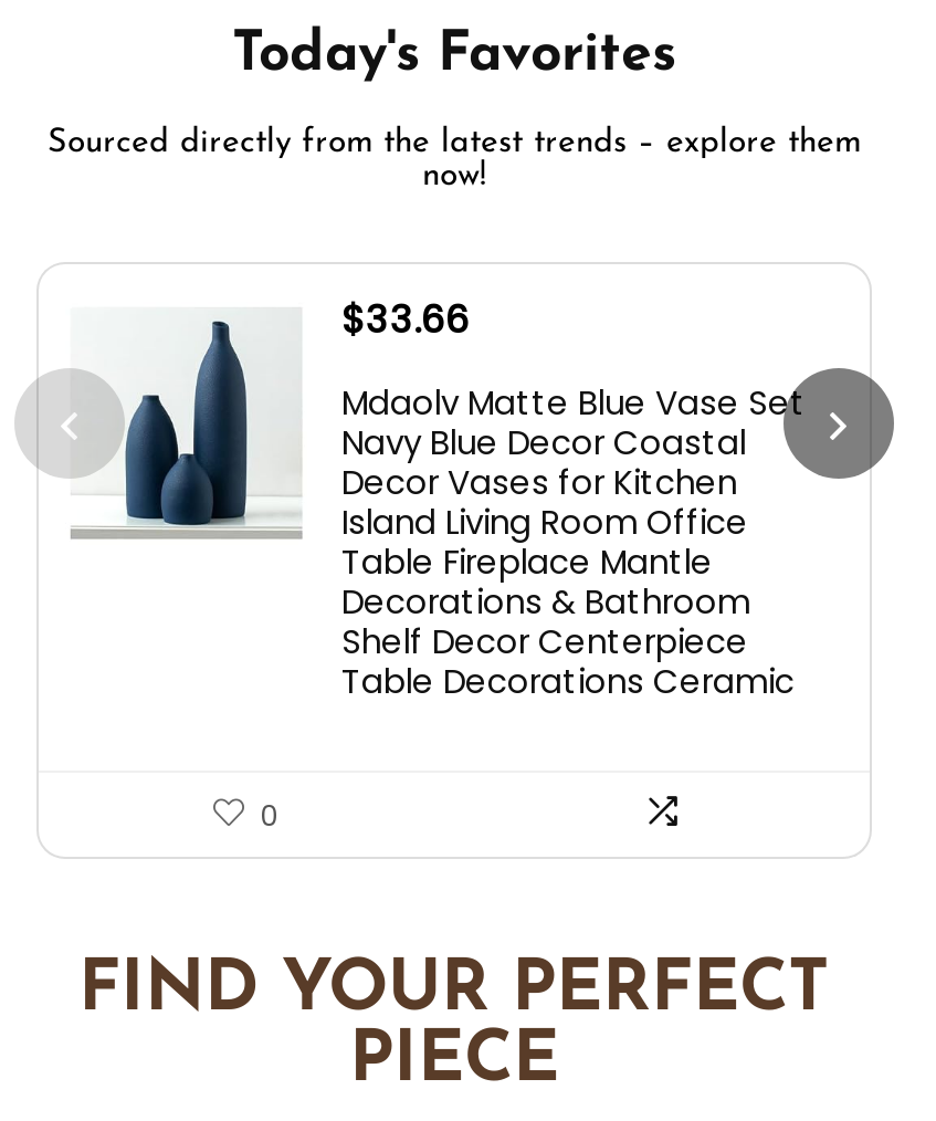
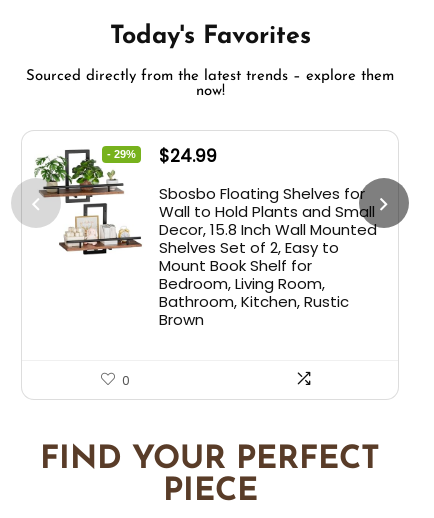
- [image]
- $33.66
+ [image]
+ - 29%
+ $24.99

- Mdaolv Matte Blue Vase Set
- Navy Blue Decor Coastal
- Decor Vases for Kitchen
- Island Living Room Office
- Table Fireplace Mantle
- Decorations & Bathroom
- Shelf Decor Centerpiece
- Table Decorations Ceramic
+ Sbosbo Floating Shelves for
+ Wall to Hold Plants and Small
+ Decor, 15.8 Inch Wall Mounted
+ Shelves Set of 2, Easy to
+ Mount Book Shelf for
+ Bedroom, Living Room,
+ Bathroom, Kitchen, Rustic
+ Brown
